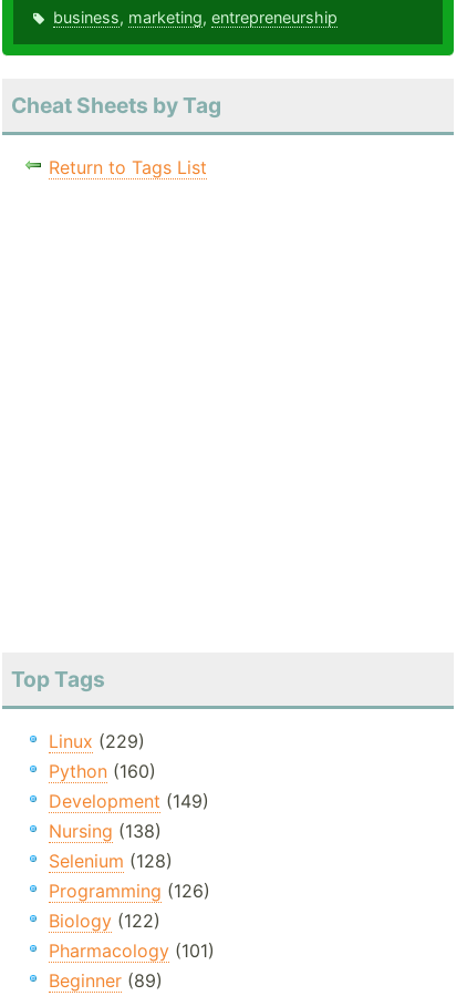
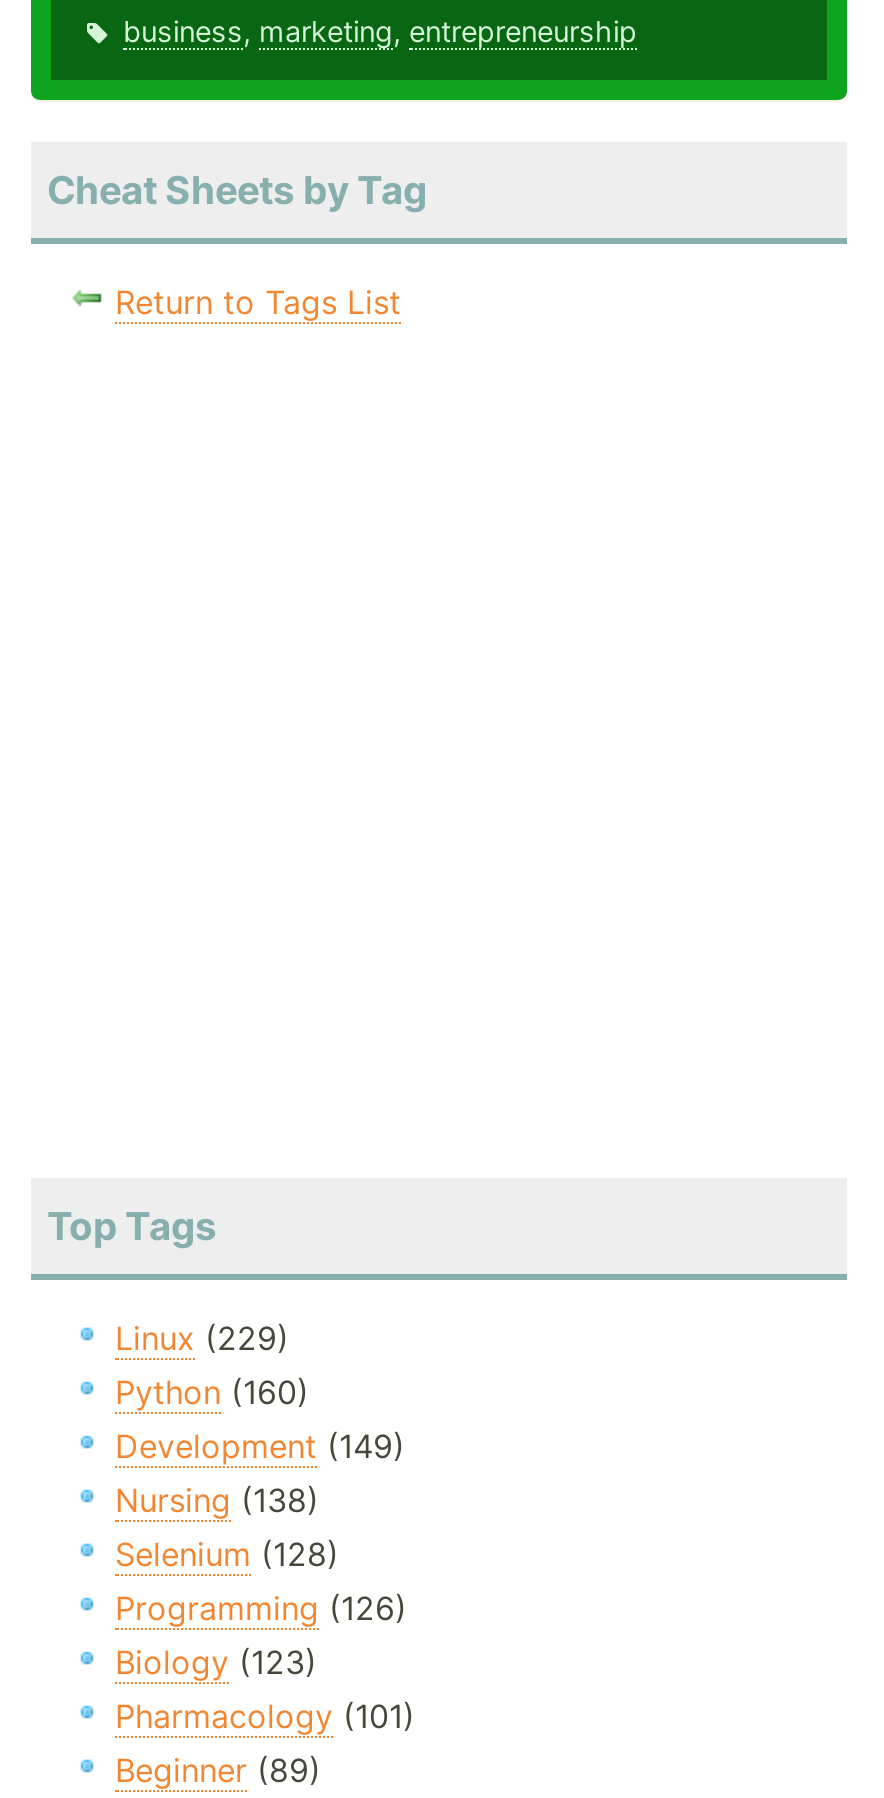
- Biology (122)
+ Biology (123)
